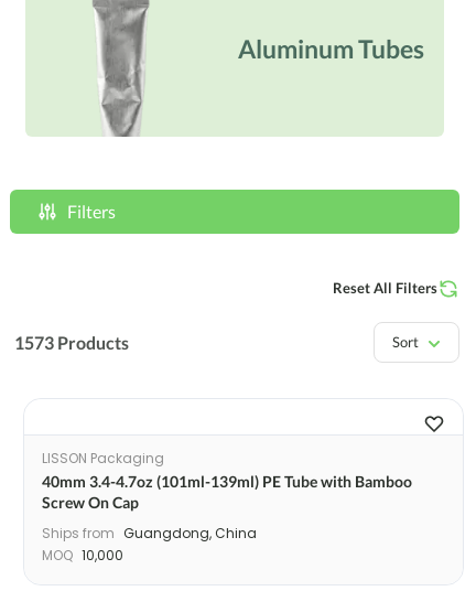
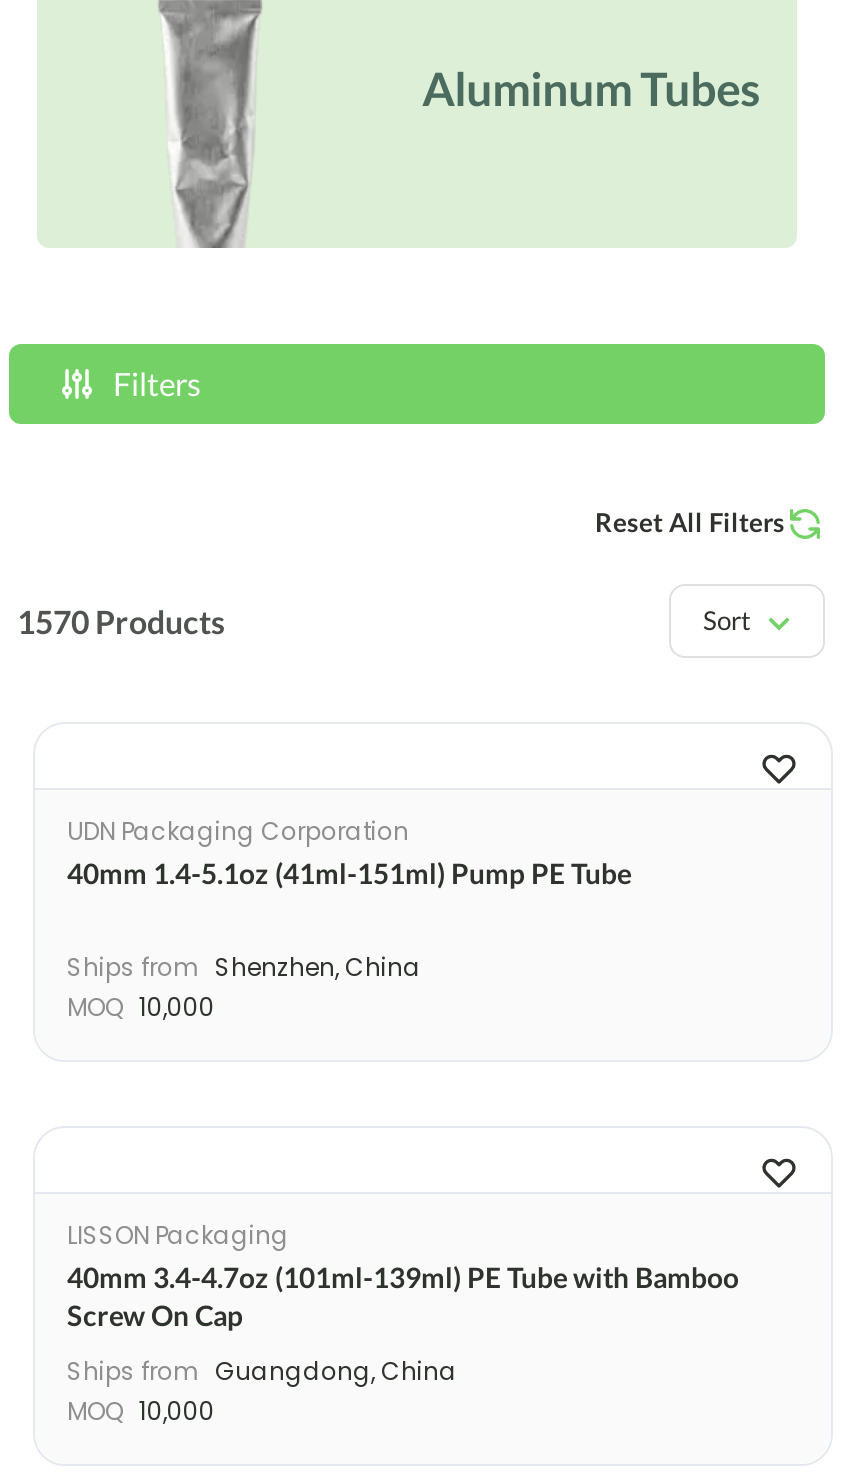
- 1573 Products
+ 1570 Products

+ UDN Packaging Corporation
+ 40mm 1.4-5.1oz (41ml-151ml) Pump PE Tube
+ Ships from Shenzhen, China
+ MOQ 10,000
